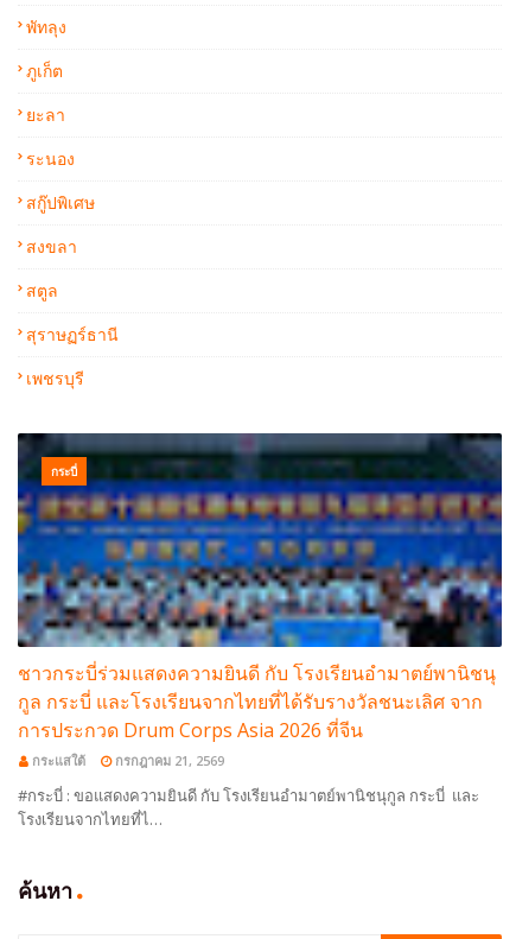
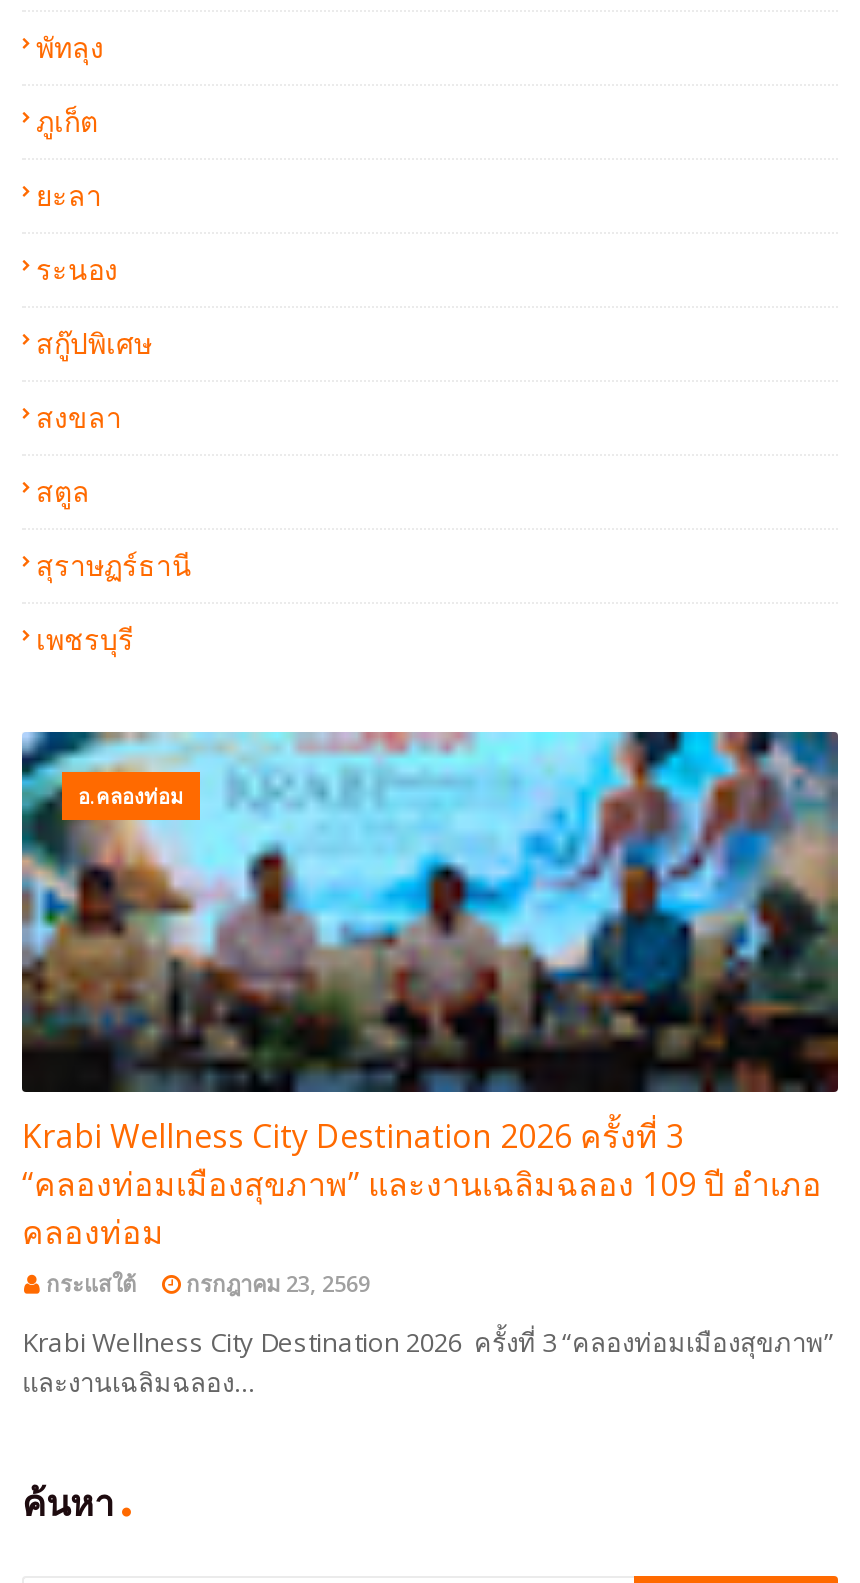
- [image]
- กระบี่
+ [image]
+ อ.คลองท่อม

- ชาวกระบี่ร่วมแสดงความยินดี กับ โรงเรียนอำมาตย์พานิชนุ
- กูล กระบี่ และโรงเรียนจากไทยที่ได้รับรางวัลชนะเลิศ จาก
- การประกวด Drum Corps Asia 2026 ที่จีน
+ Krabi Wellness City Destination 2026 ครั้งที่ 3
+ “คลองท่อมเมืองสุขภาพ” และงานเฉลิมฉลอง 109 ปี อำเภอ
+ คลองท่อม

- กรกฎาคม 21, 2569
+ กรกฎาคม 23, 2569

- #กระบี่ : ขอแสดงความยินดี กับ โรงเรียนอำมาตย์พานิชนุกูล กระบี่ และ
- โรงเรียนจากไทยที่ไ…
+ Krabi Wellness City Destination 2026 ครั้งที่ 3 “คลองท่อมเมืองสุขภาพ”
+ และงานเฉลิมฉลอง…
